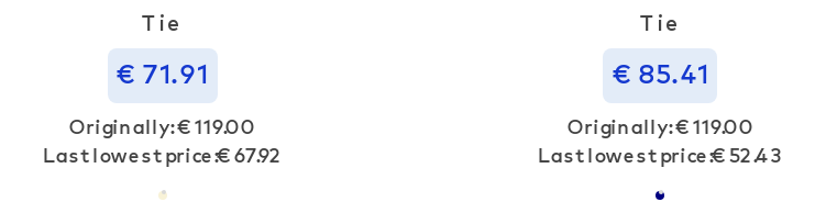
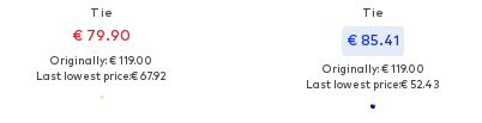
- € 71.91
+ € 79.90
